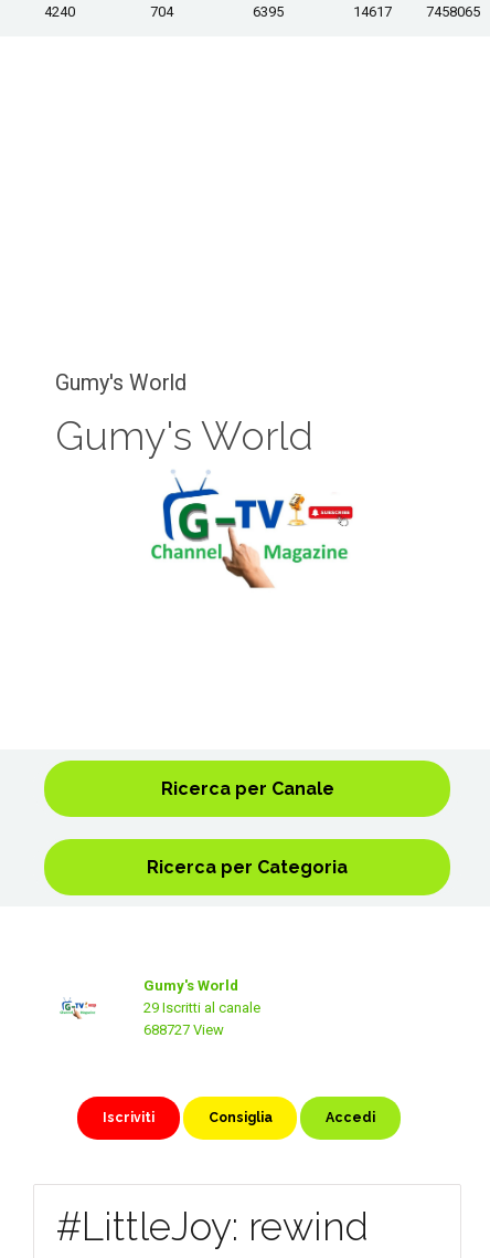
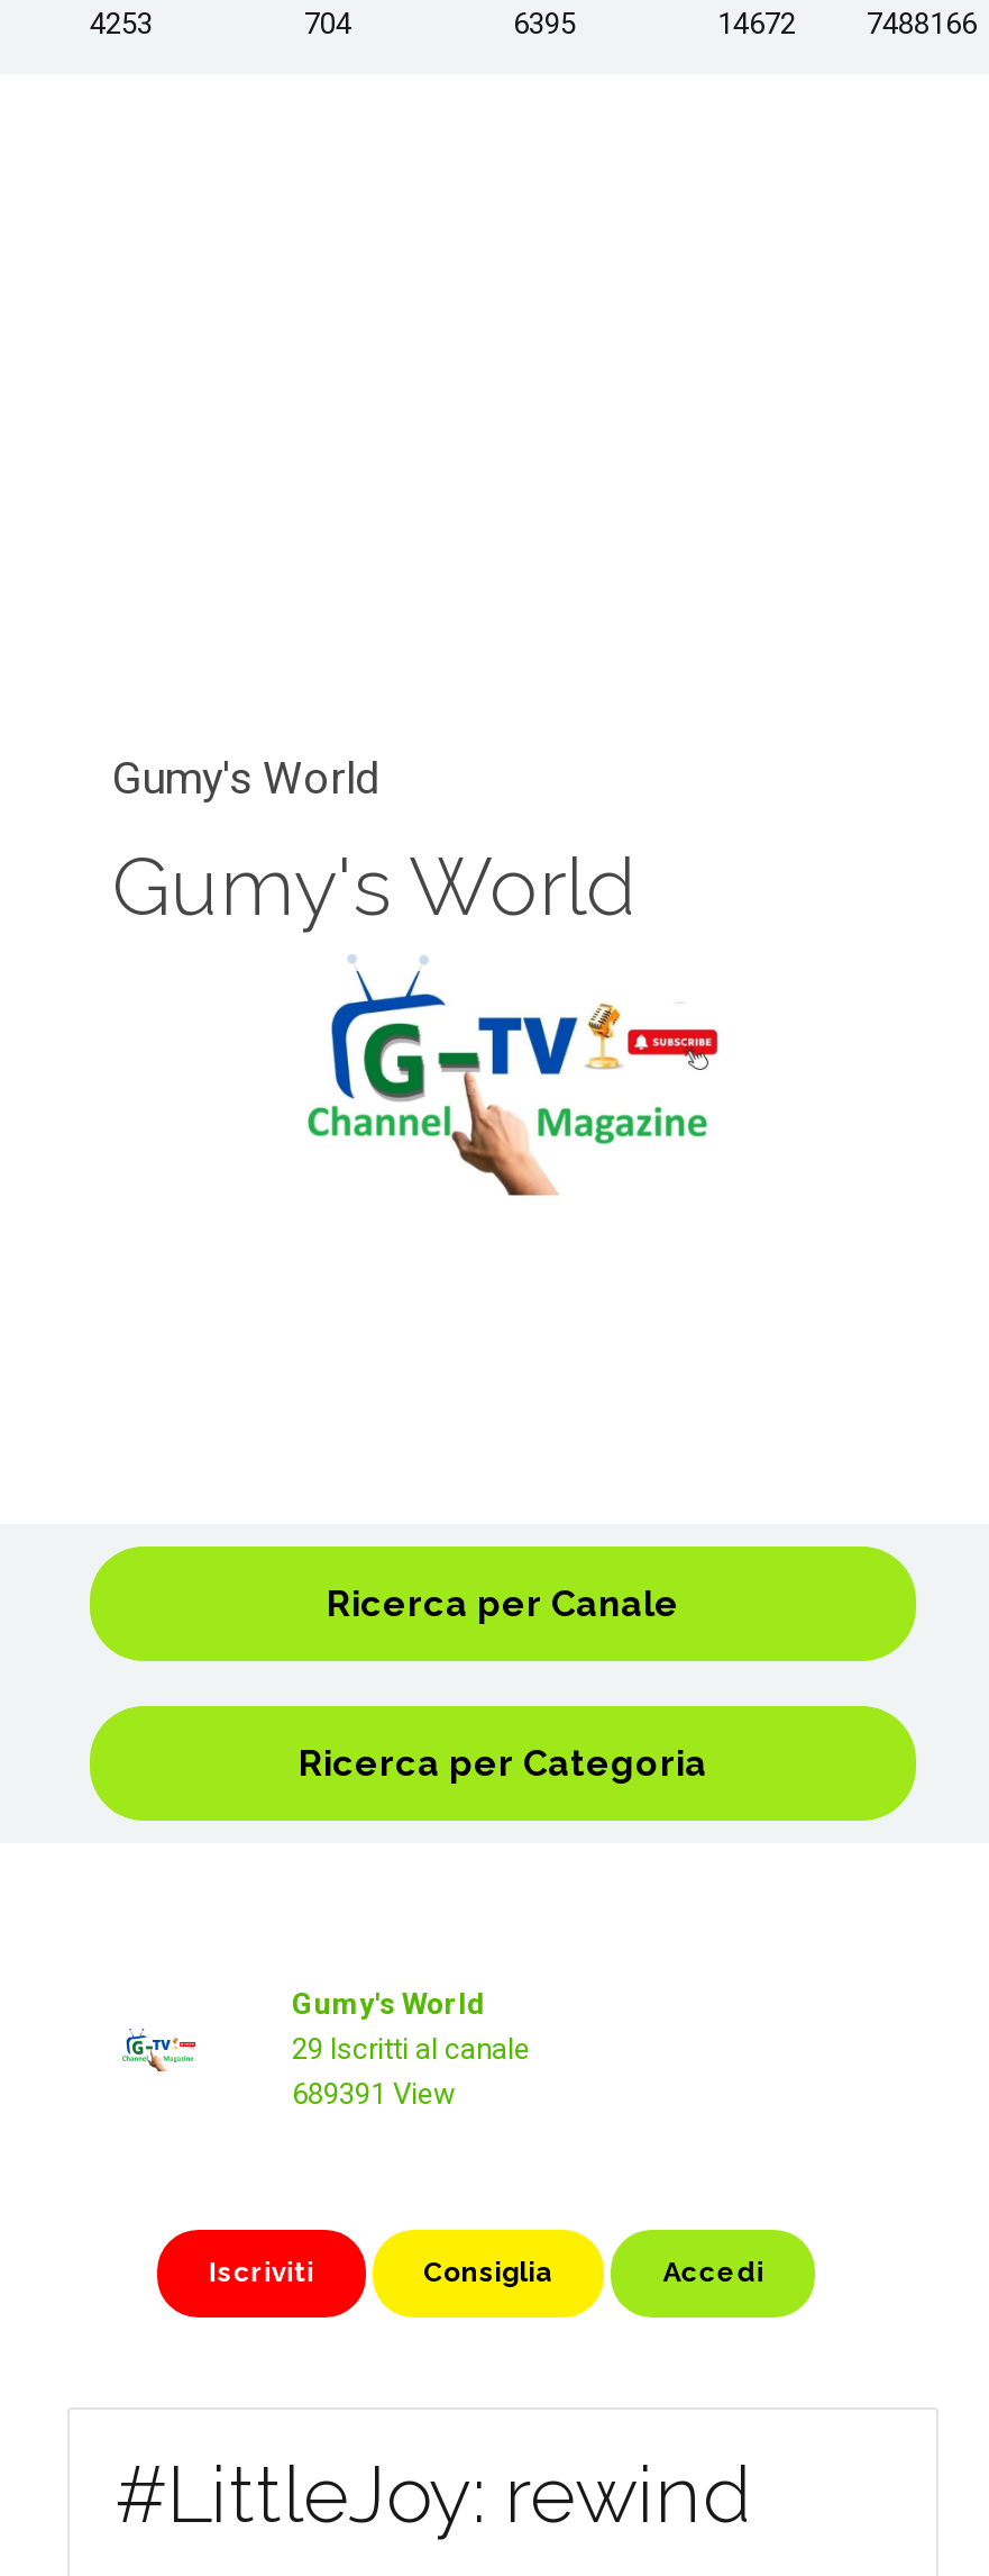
- 4240
+ 4253

- 14617
+ 14672

- 7458065
+ 7488166

- 688727 View
+ 689391 View
